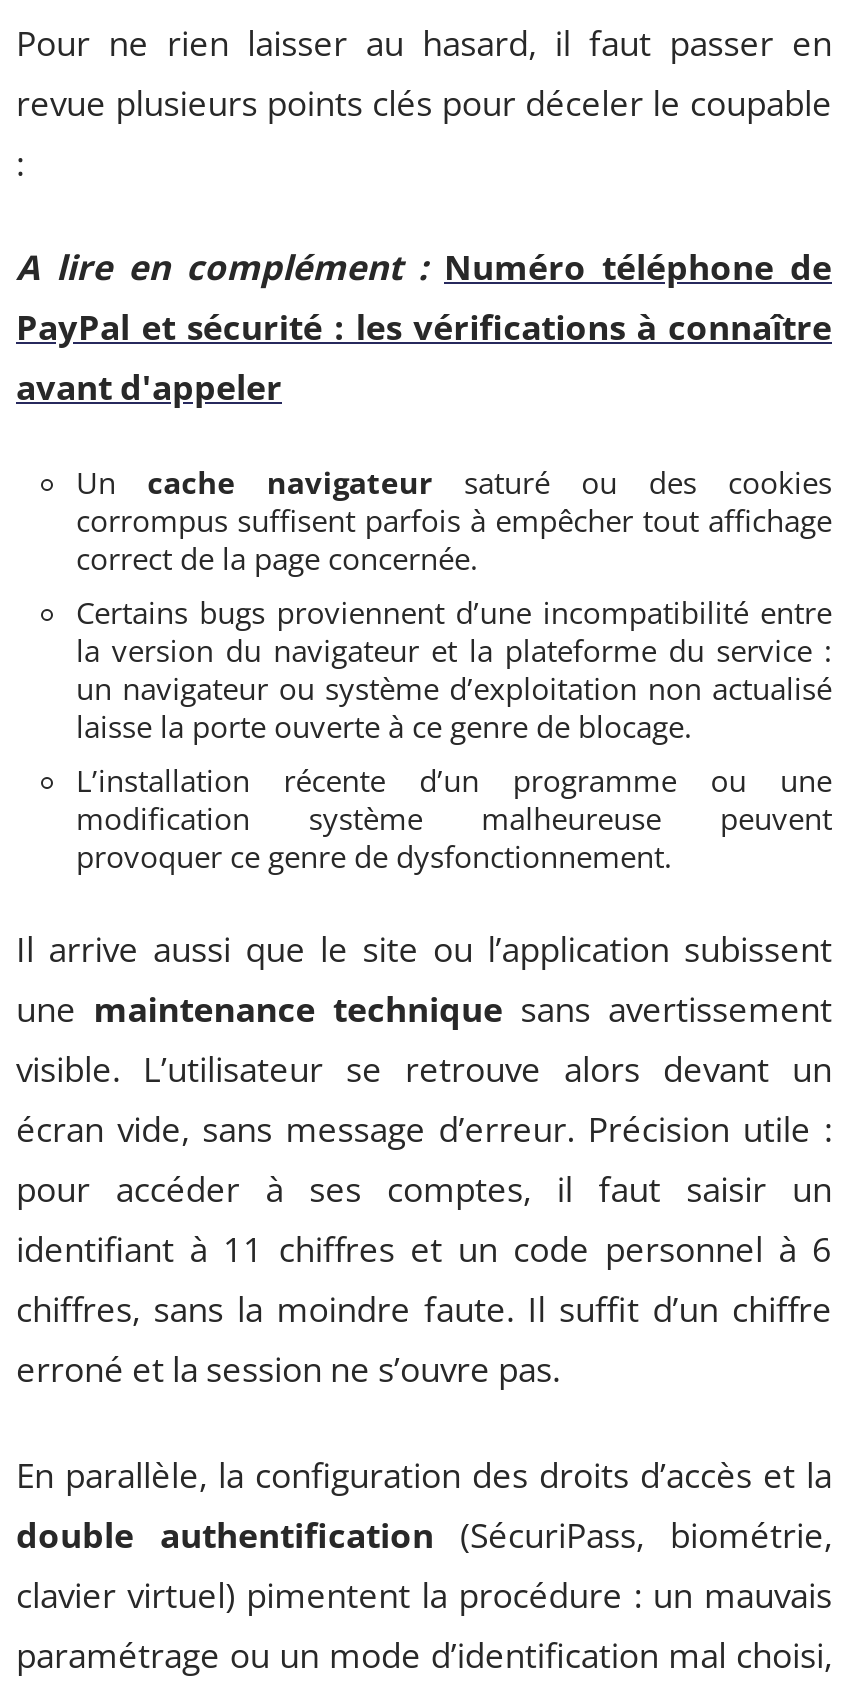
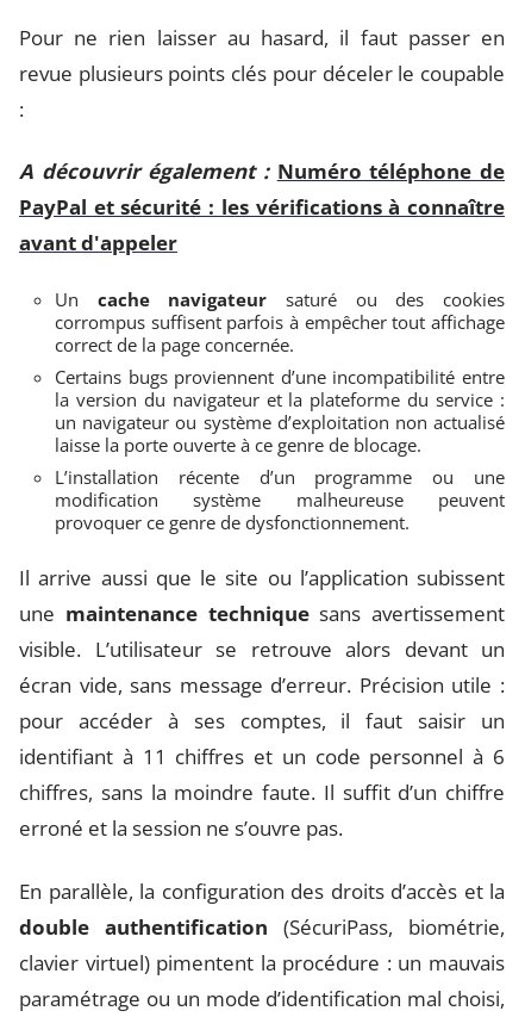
- A lire en complément : Numéro téléphone de
+ A découvrir également : Numéro téléphone de
